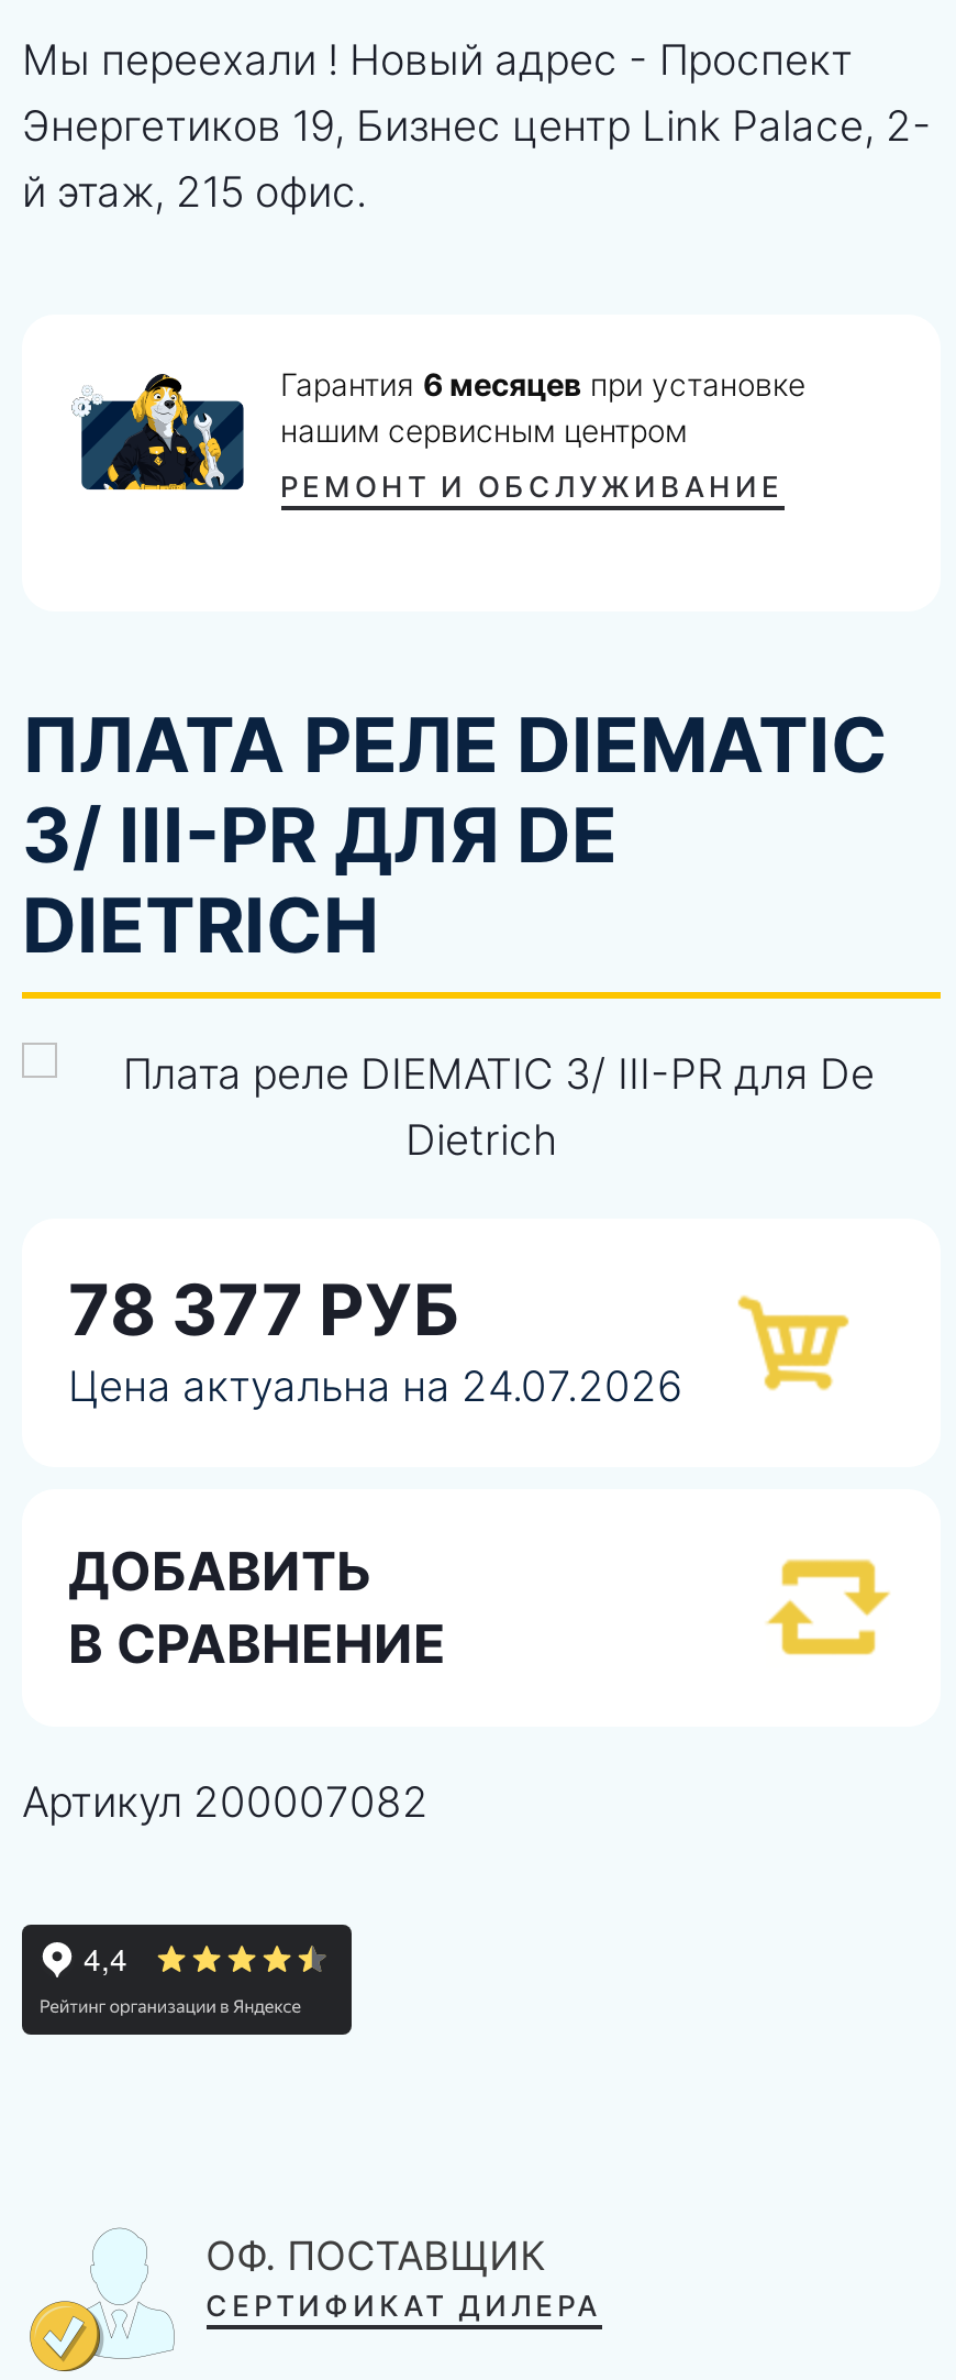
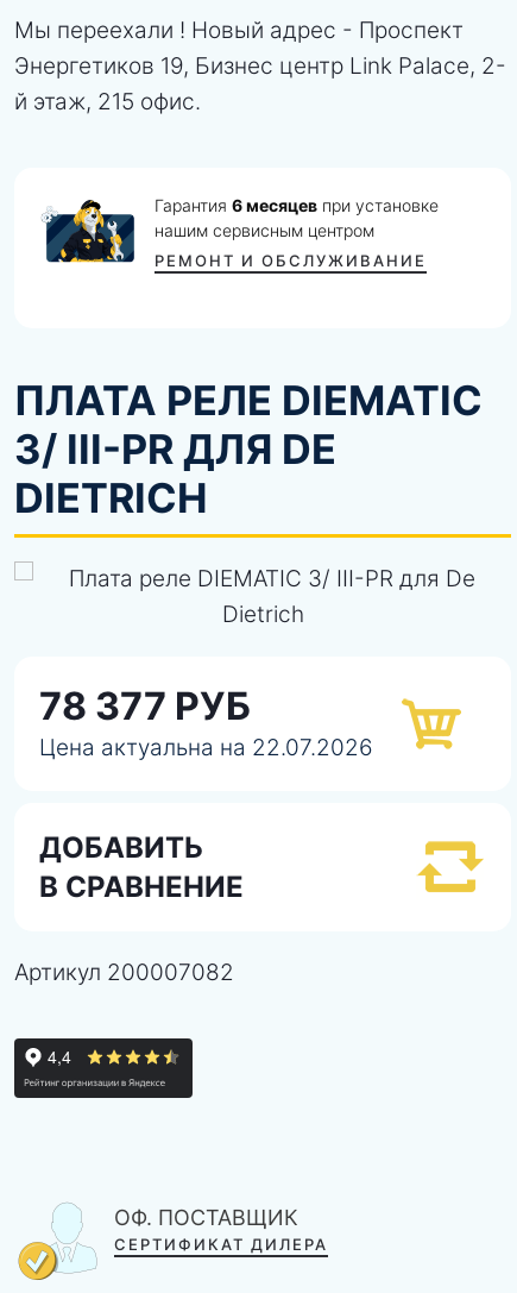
- Цена актуальна на 24.07.2026
+ Цена актуальна на 22.07.2026
